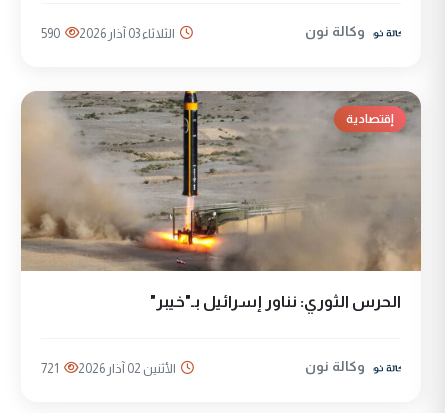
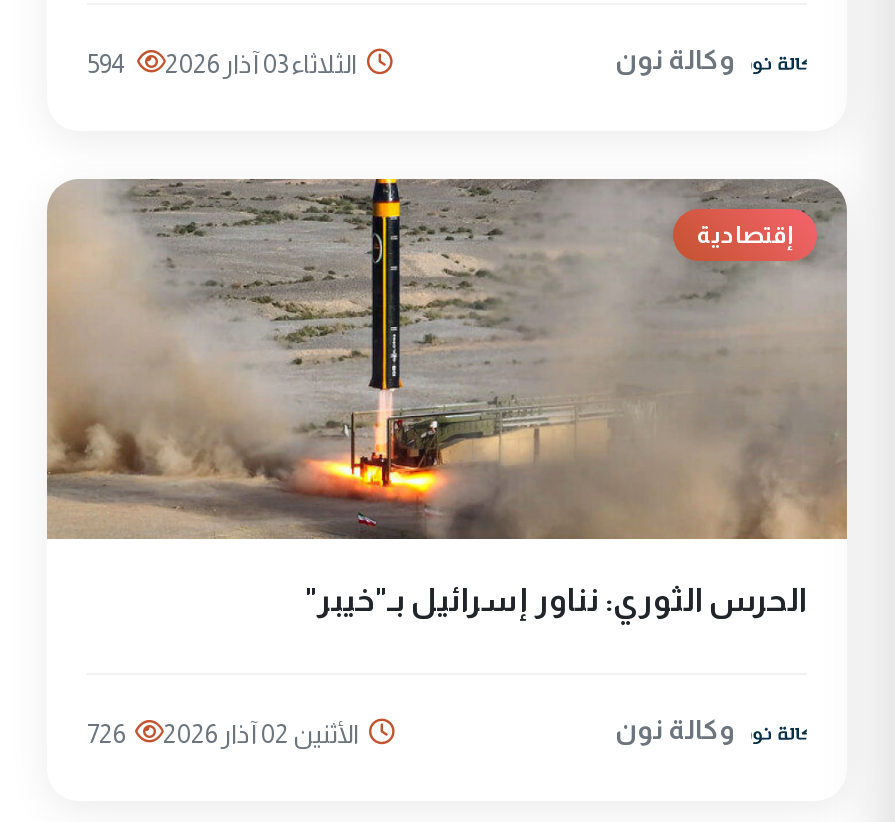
- 590
+ 594

- 721
+ 726
